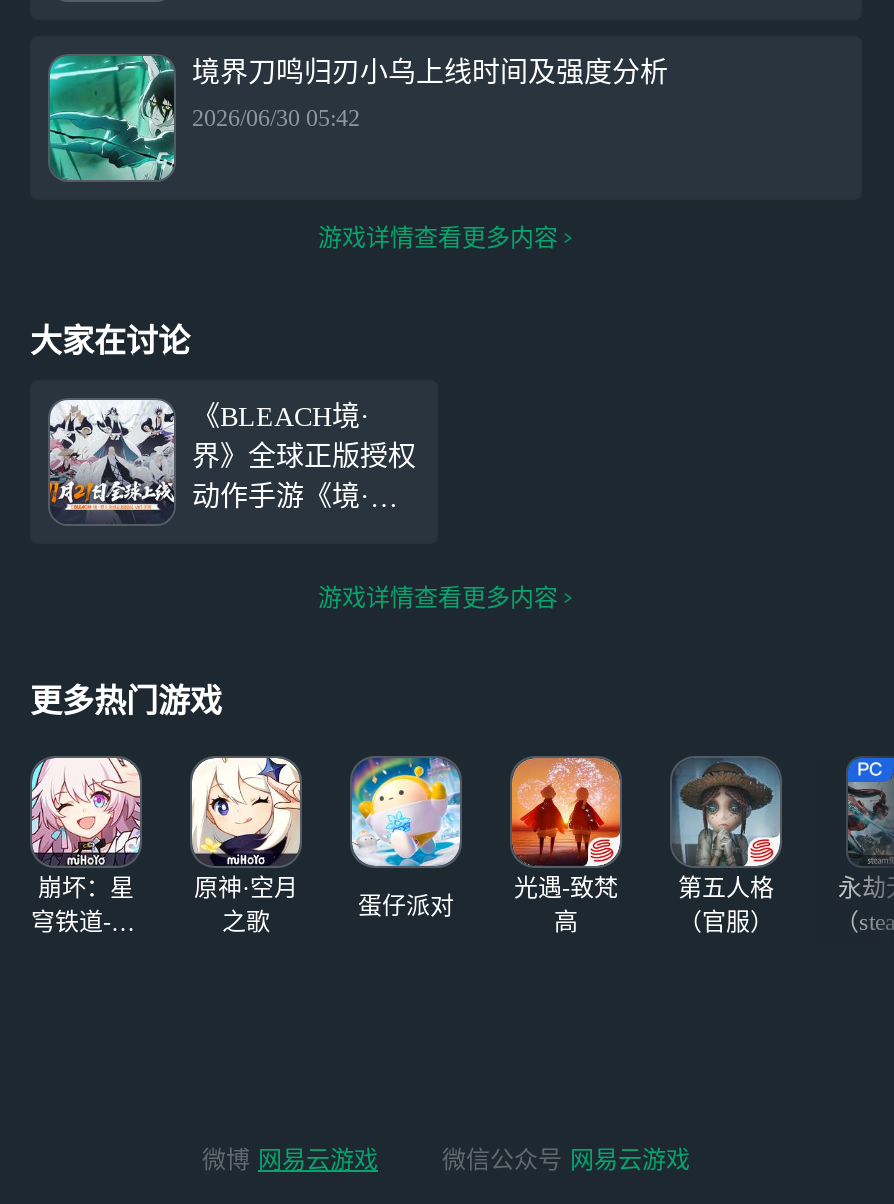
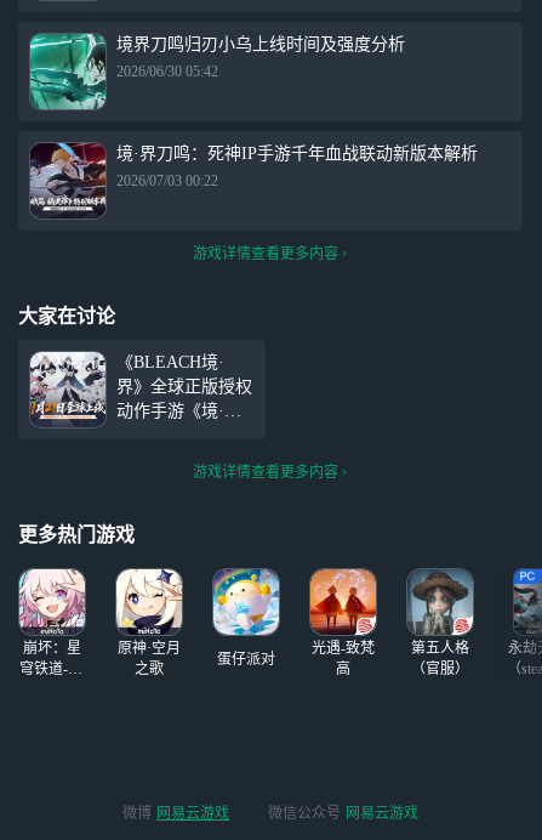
+ [image]
+ 境·界刀鸣：死神IP手游千年血战联动新版本解析
+ 2026/07/03 00:22
